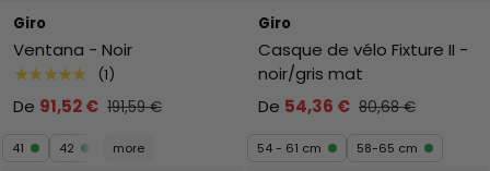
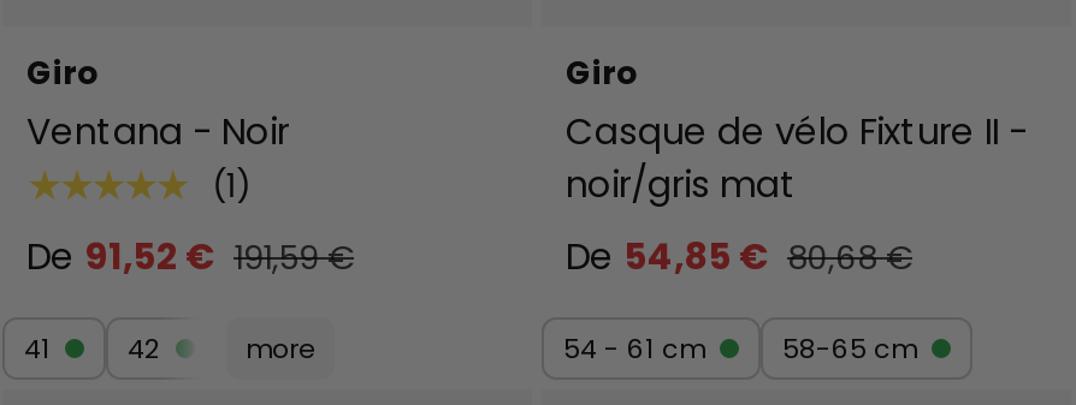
- De 54,36 € 80,68 €
+ De 54,85 € 80,68 €
